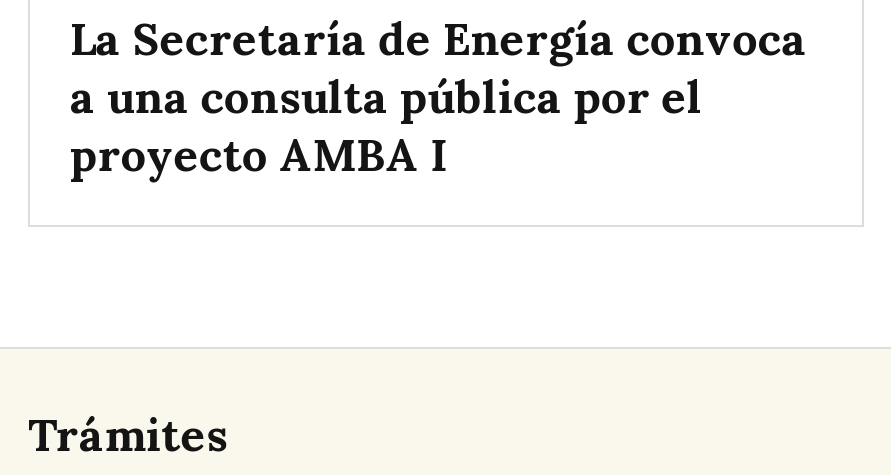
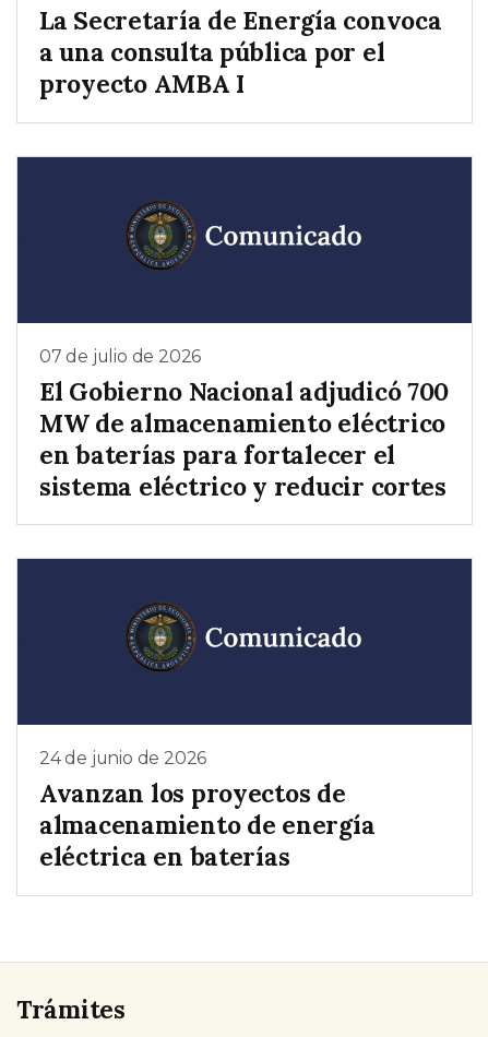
+ [image]
+ 07 de julio de 2026
+ El Gobierno Nacional adjudicó 700
+ MW de almacenamiento eléctrico
+ en baterías para fortalecer el
+ sistema eléctrico y reducir cortes

+ [image]
+ 24 de junio de 2026
+ Avanzan los proyectos de
+ almacenamiento de energía
+ eléctrica en baterías
